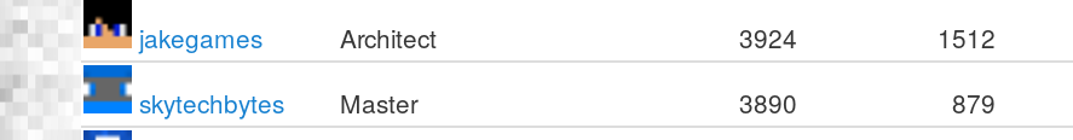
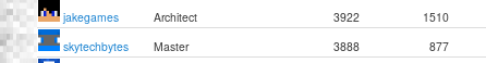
- 3924
+ 3922

- 1512
+ 1510

- 3890
+ 3888

- 879
+ 877
